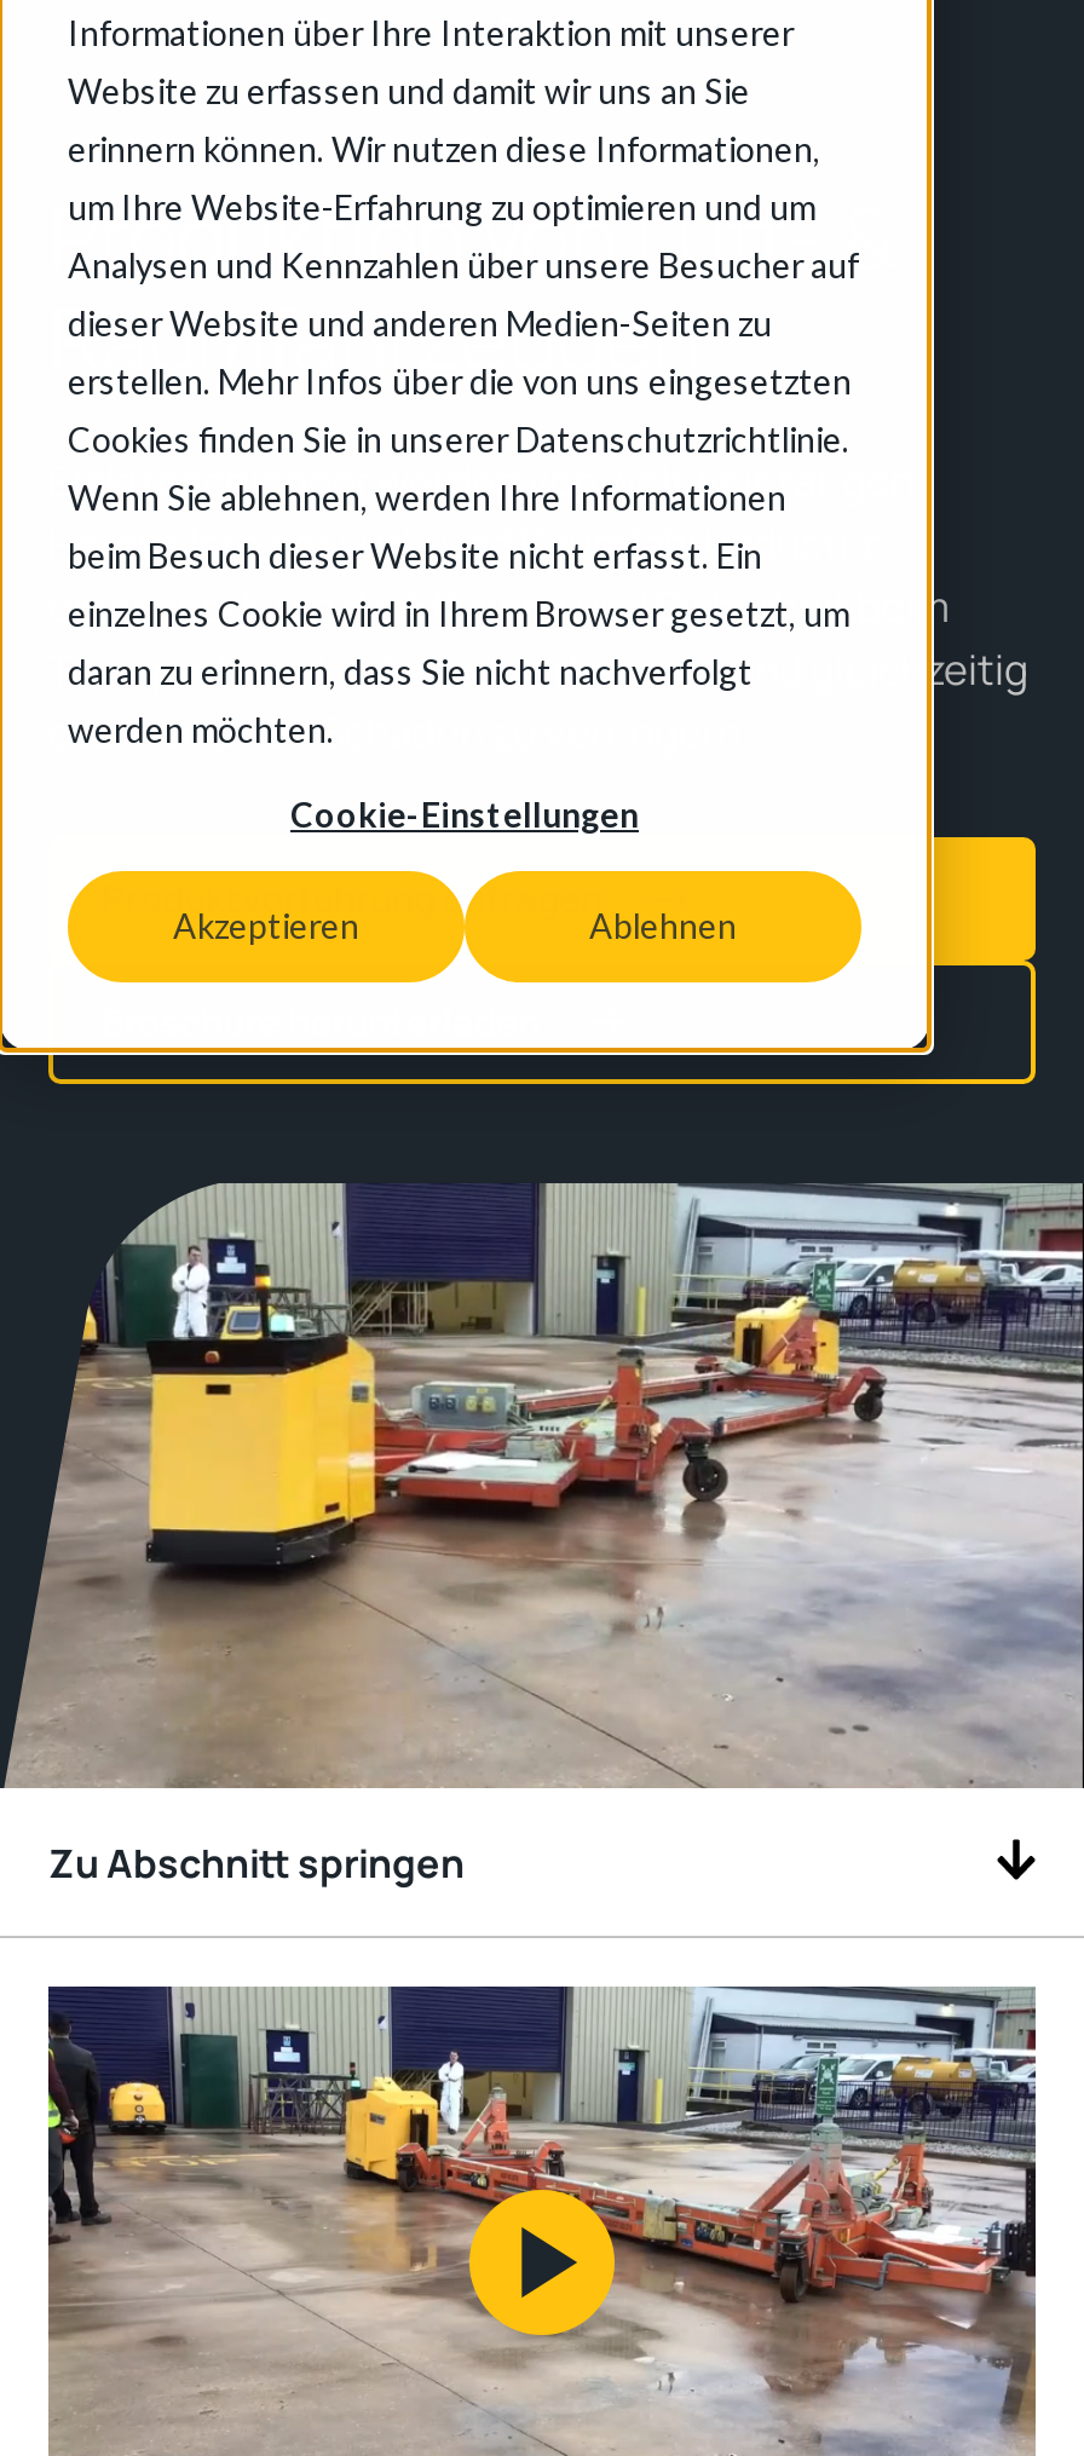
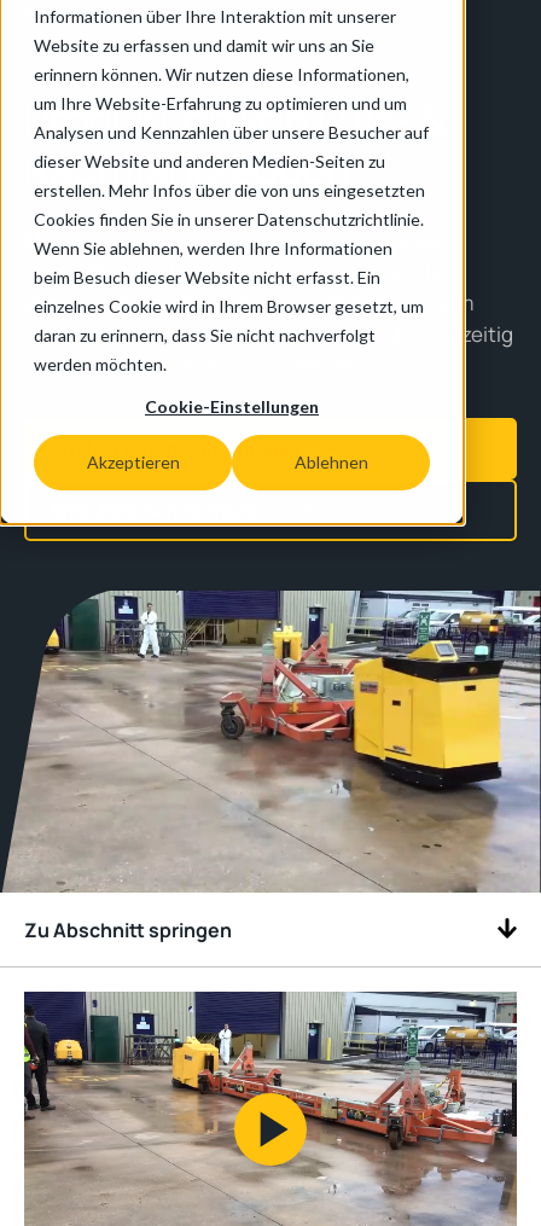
- [image]
+ [image]
